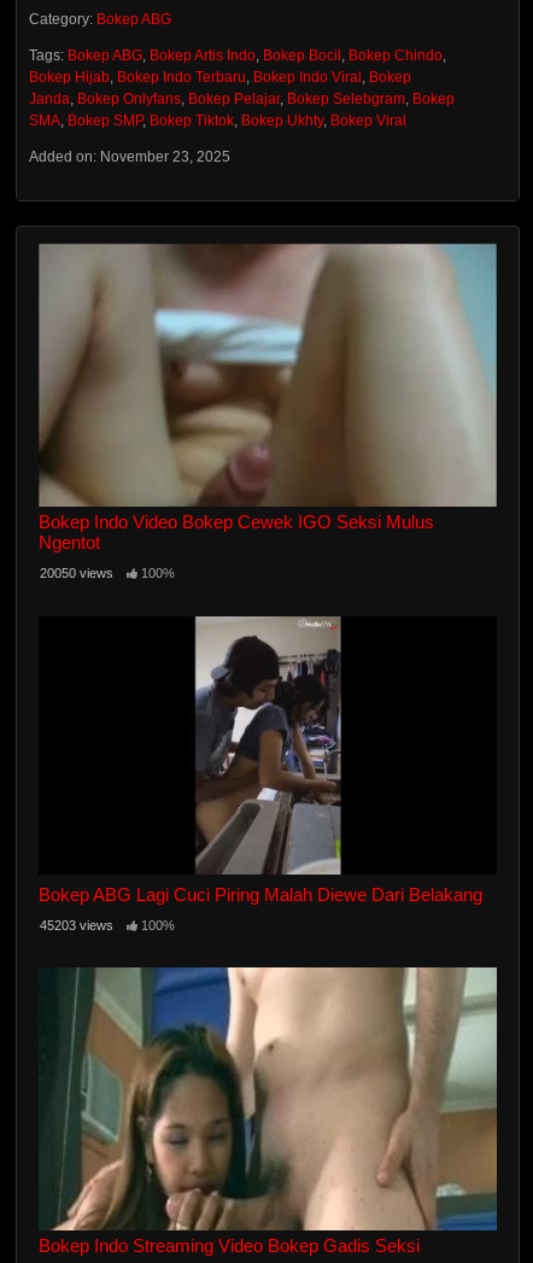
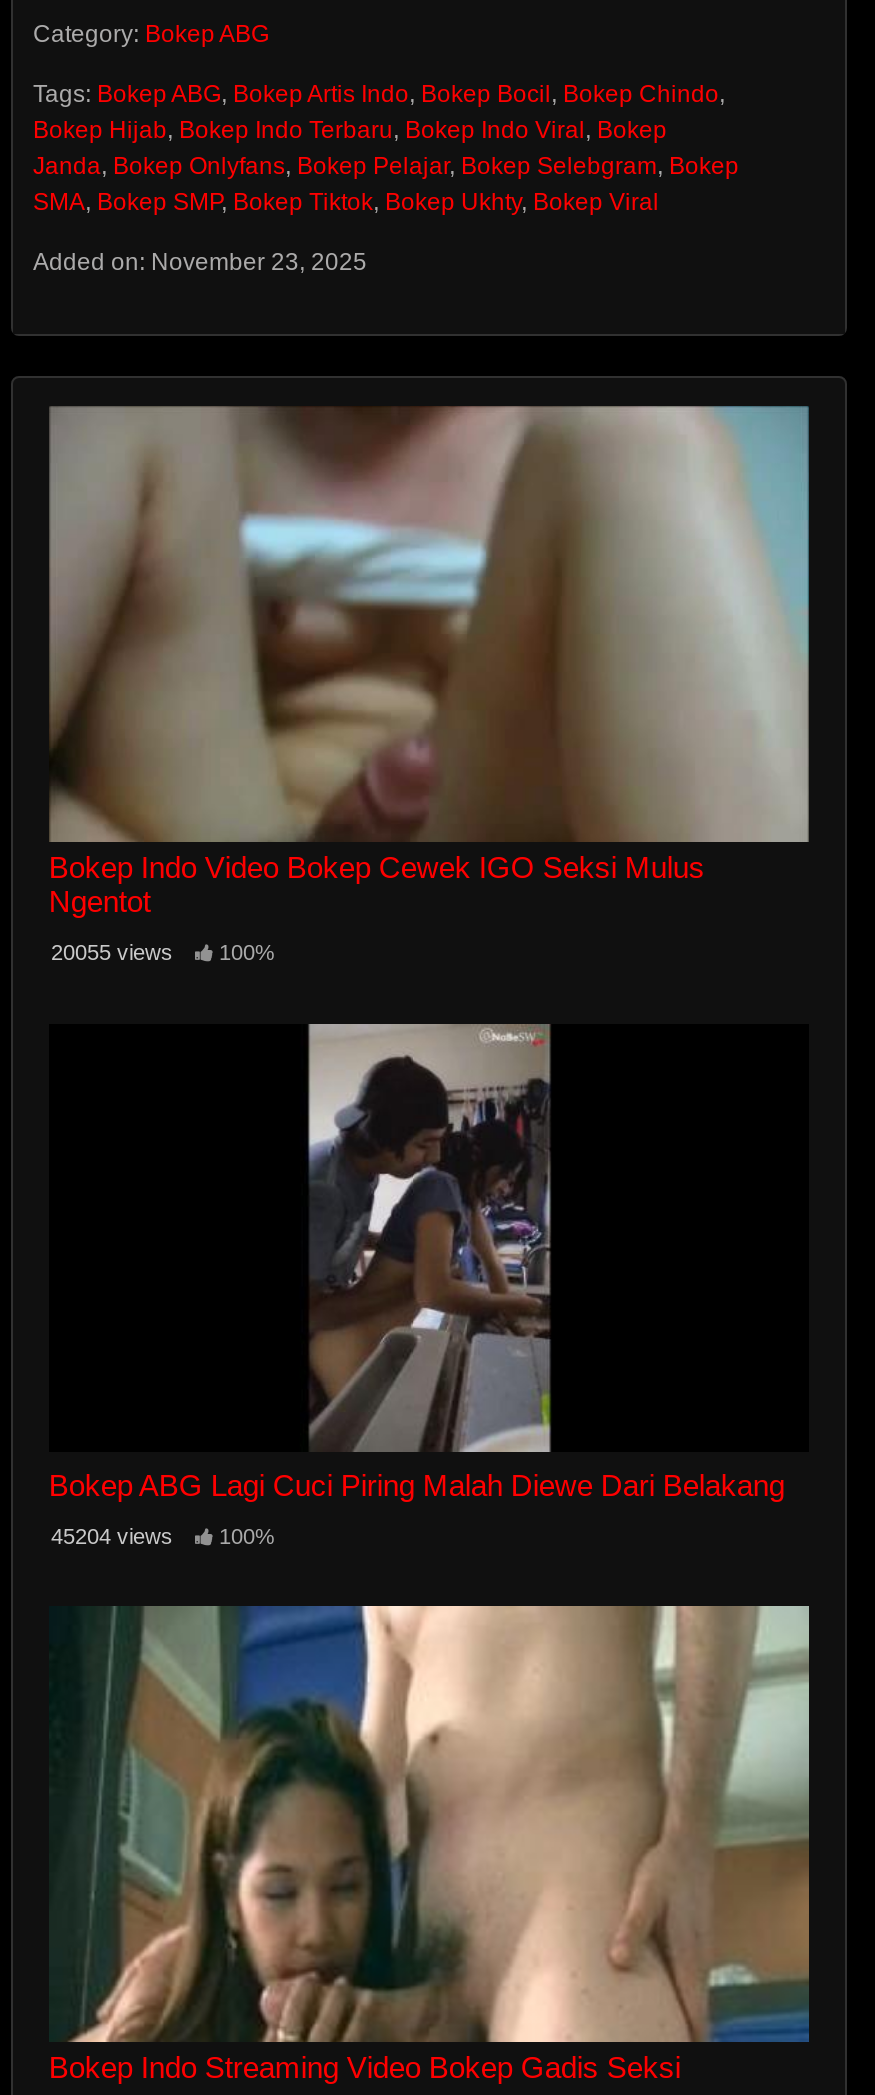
- 20050 views 100%
+ 20055 views 100%

- 45203 views 100%
+ 45204 views 100%
